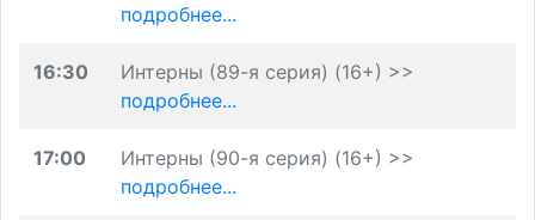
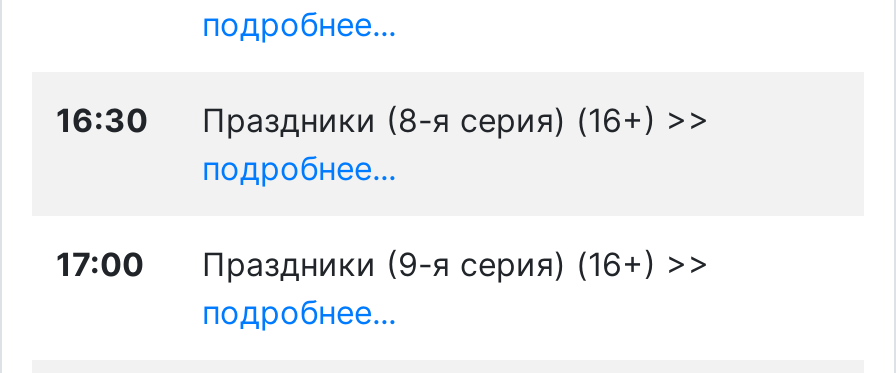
- Интерны (89-я серия) (16+) >>
+ Праздники (8-я серия) (16+) >>

- Интерны (90-я серия) (16+) >>
+ Праздники (9-я серия) (16+) >>
